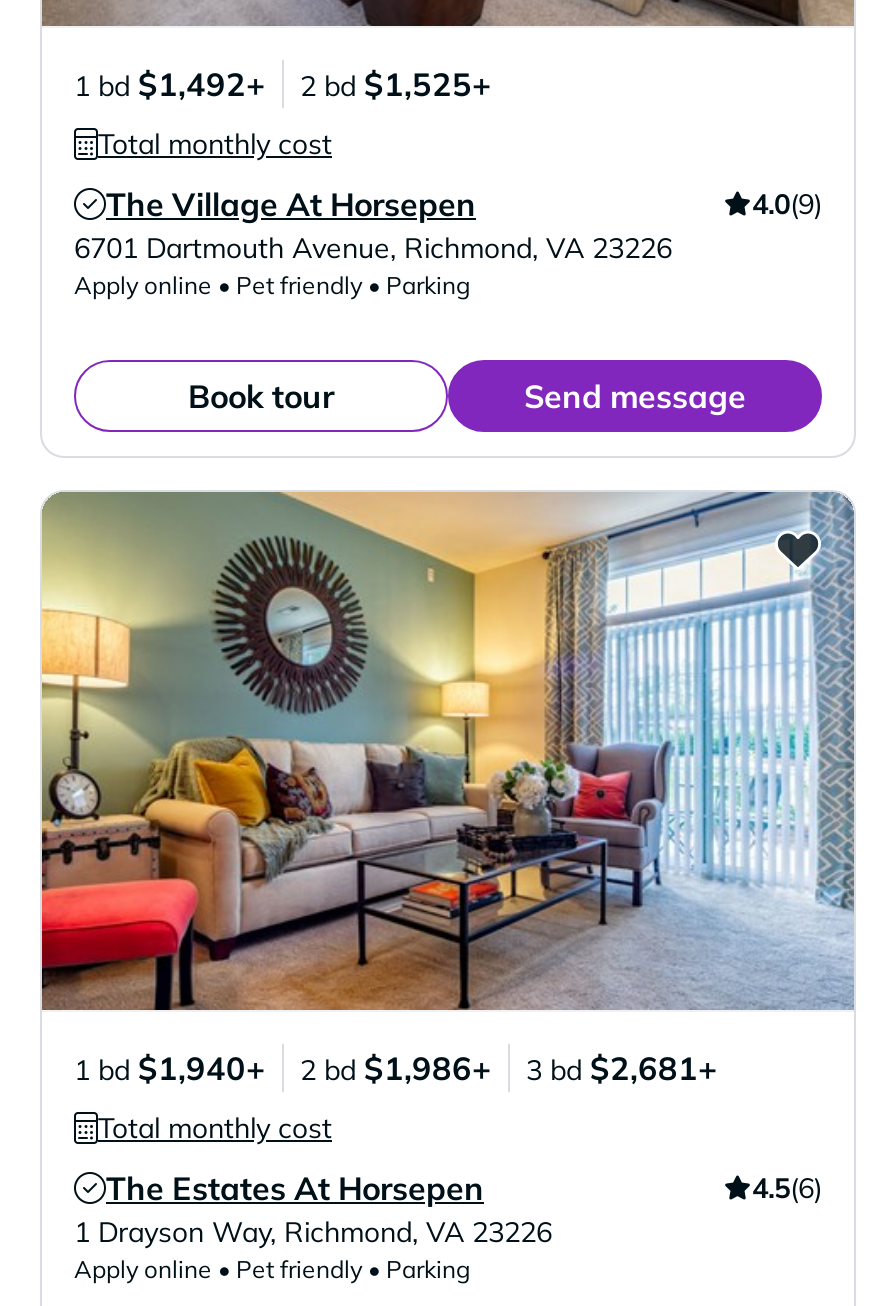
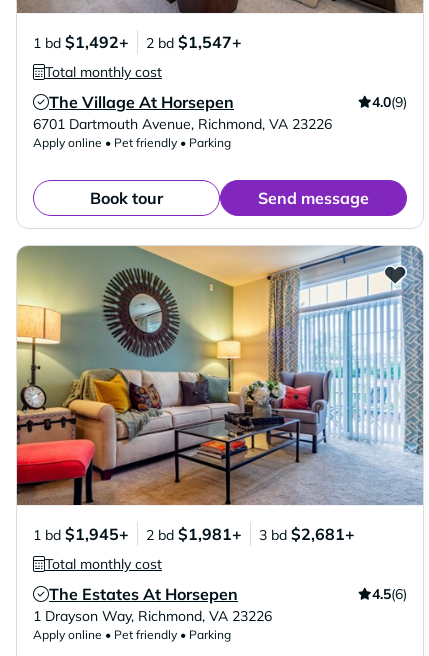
- 1 bd $1,492+ 2 bd $1,525+
+ 1 bd $1,492+ 2 bd $1,547+

- 1 bd $1,940+
+ 1 bd $1,945+

- 2 bd $1,986+
+ 2 bd $1,981+
